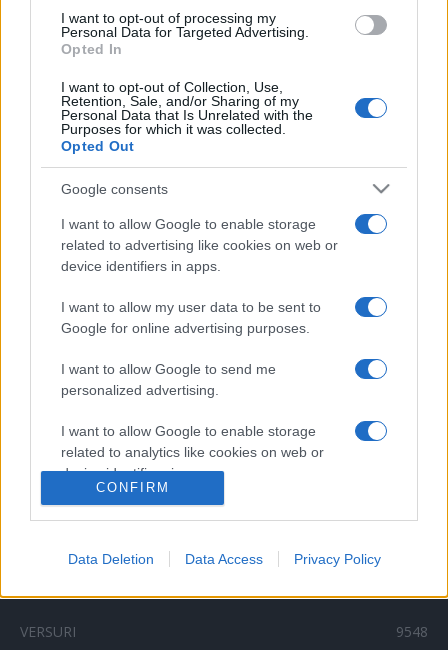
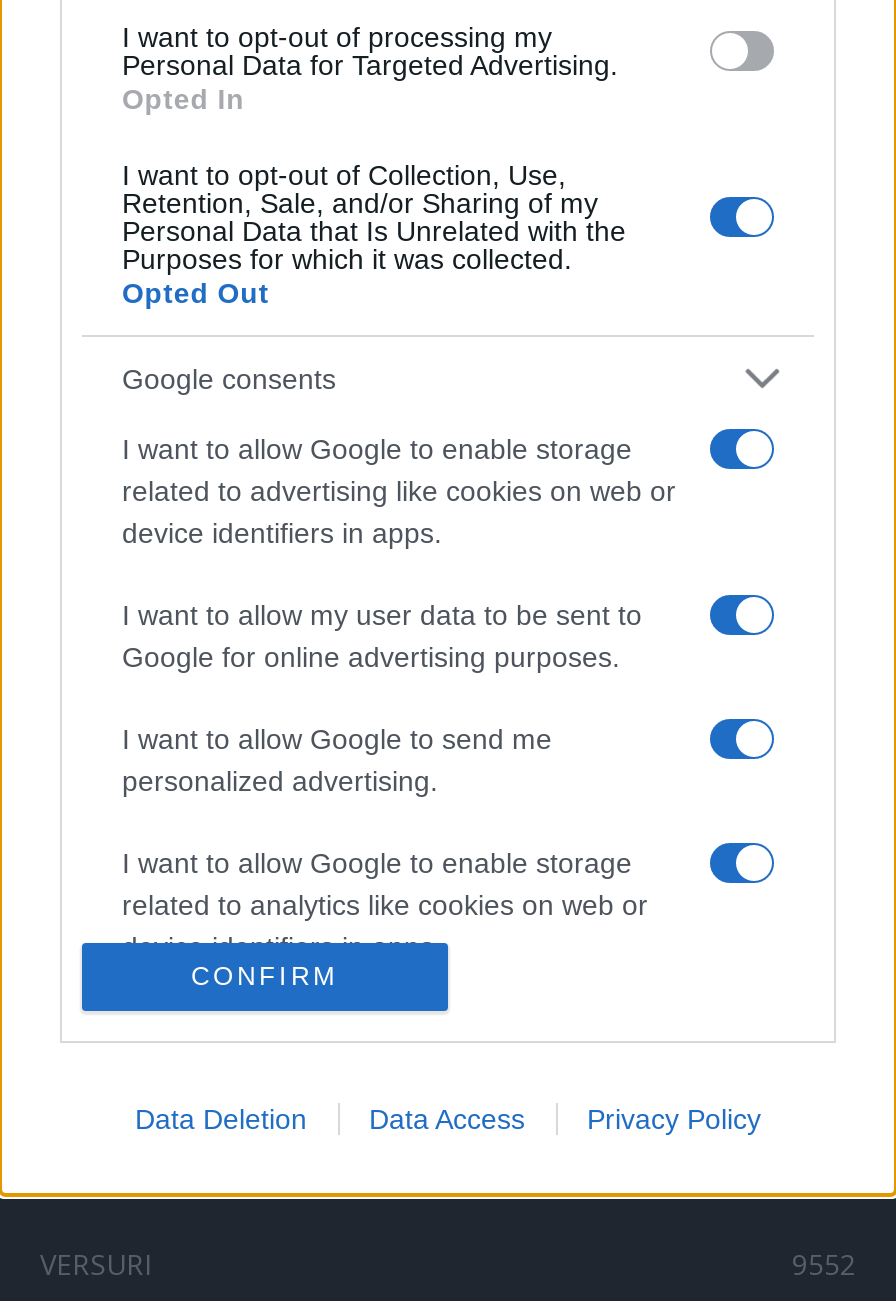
- 9548
+ 9552
